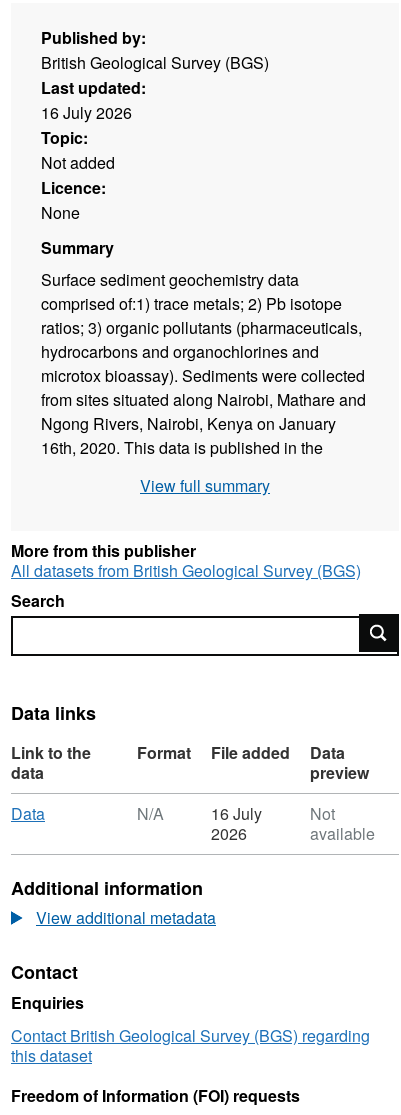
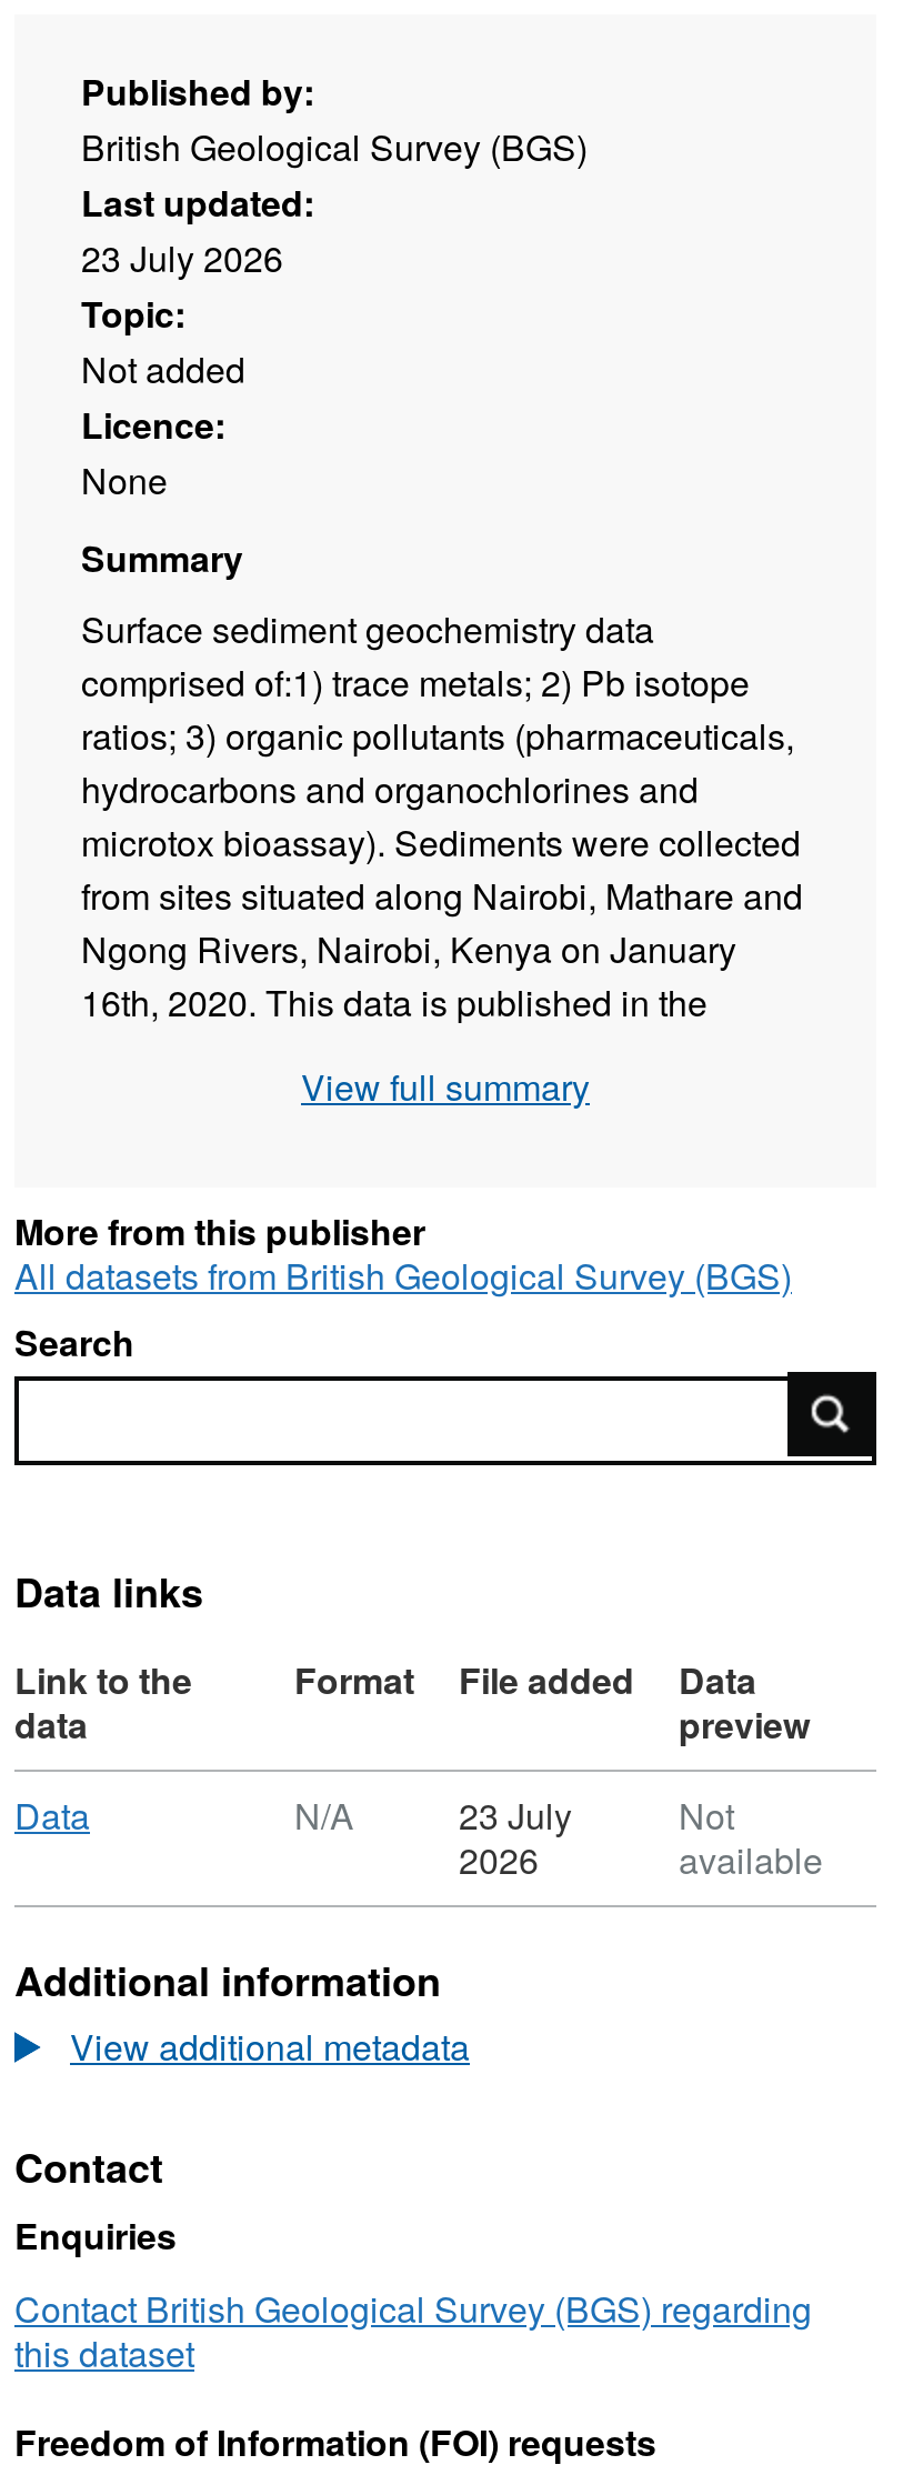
- 16 July 2026
+ 23 July 2026

- 16 July
+ 23 July
